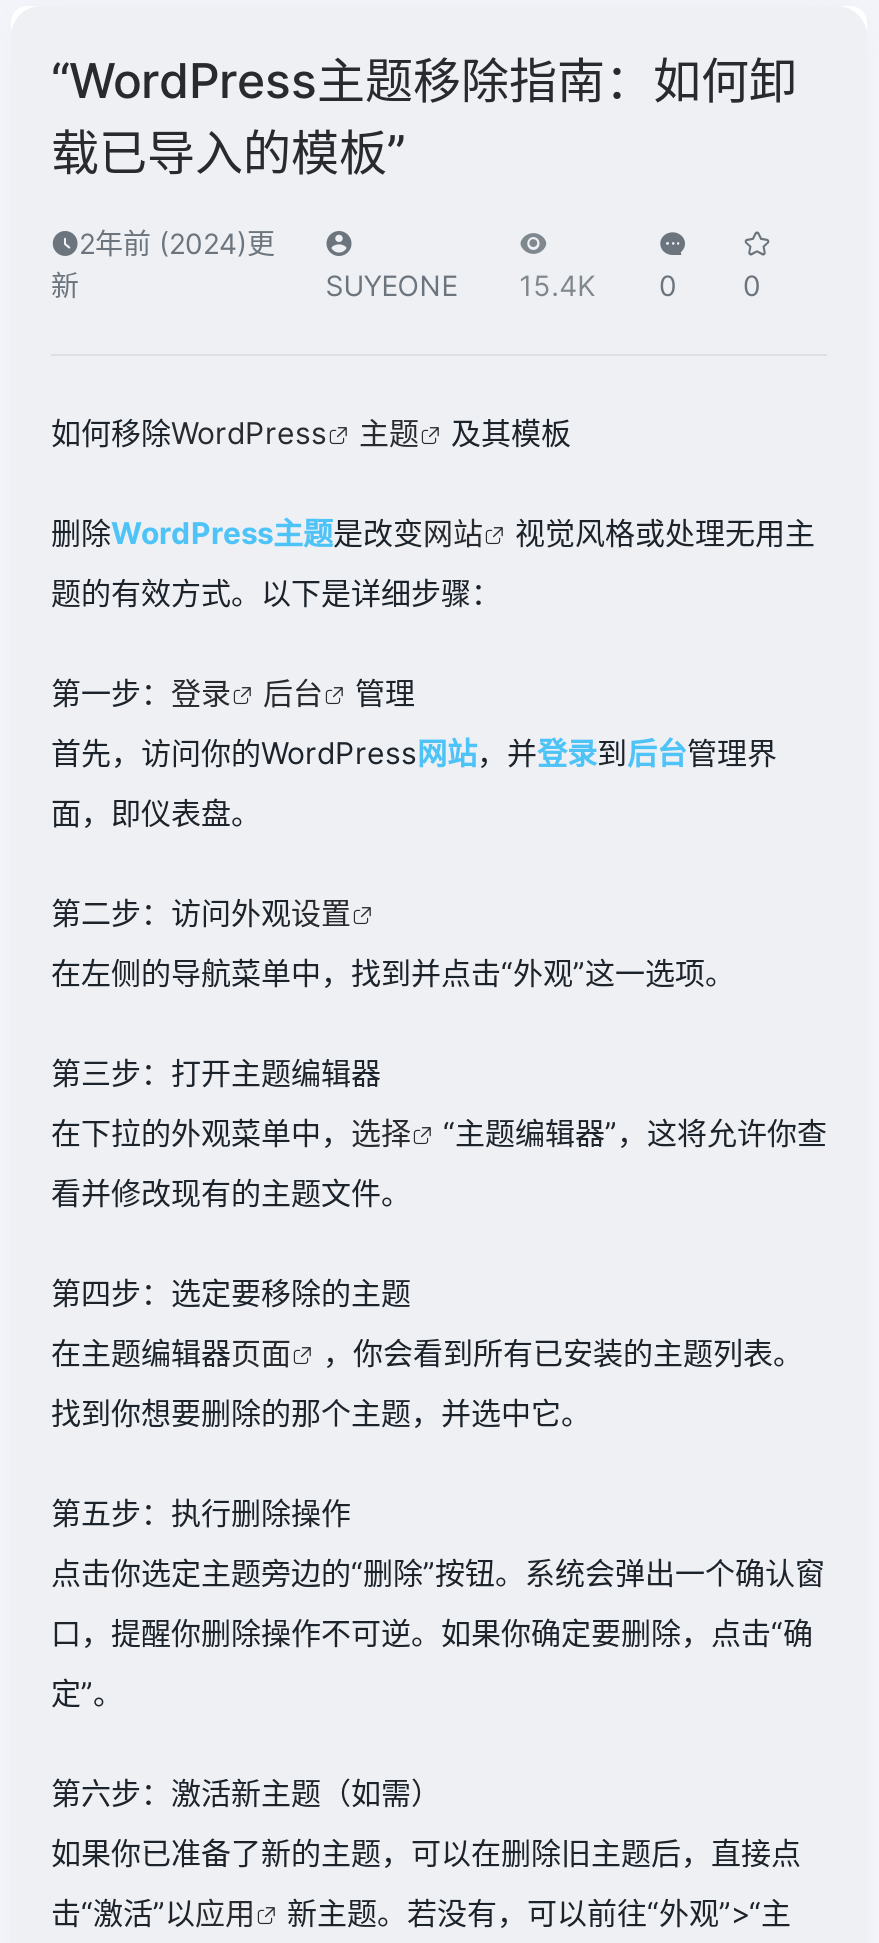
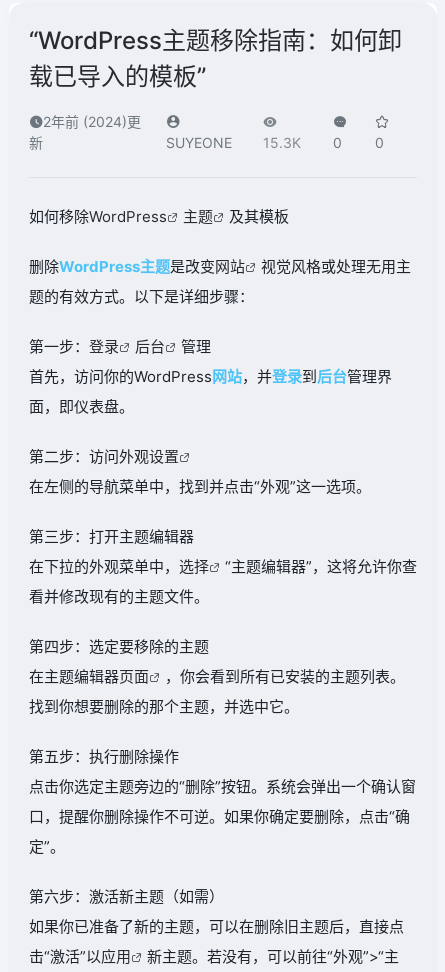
- SUYEONE 15.4K 0 0
+ SUYEONE 15.3K 0 0
